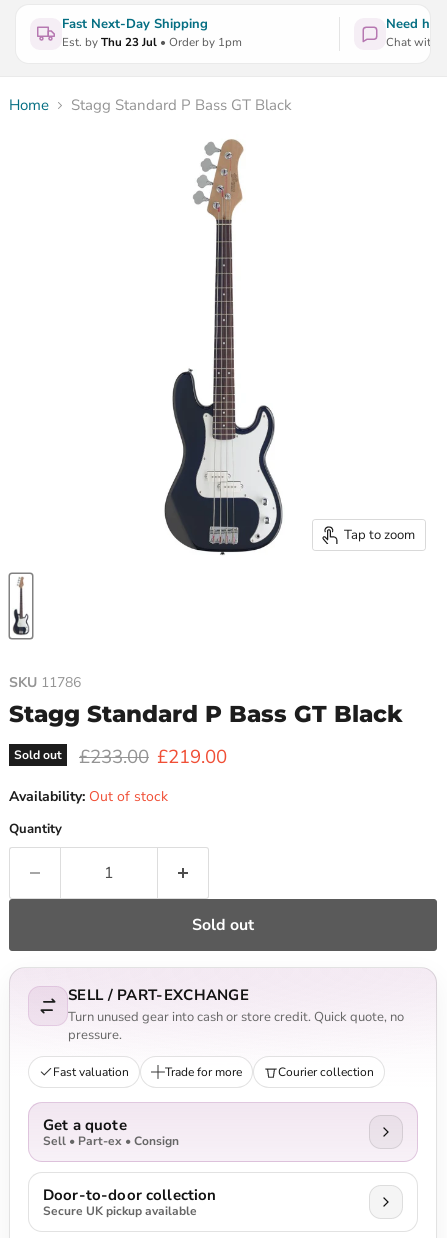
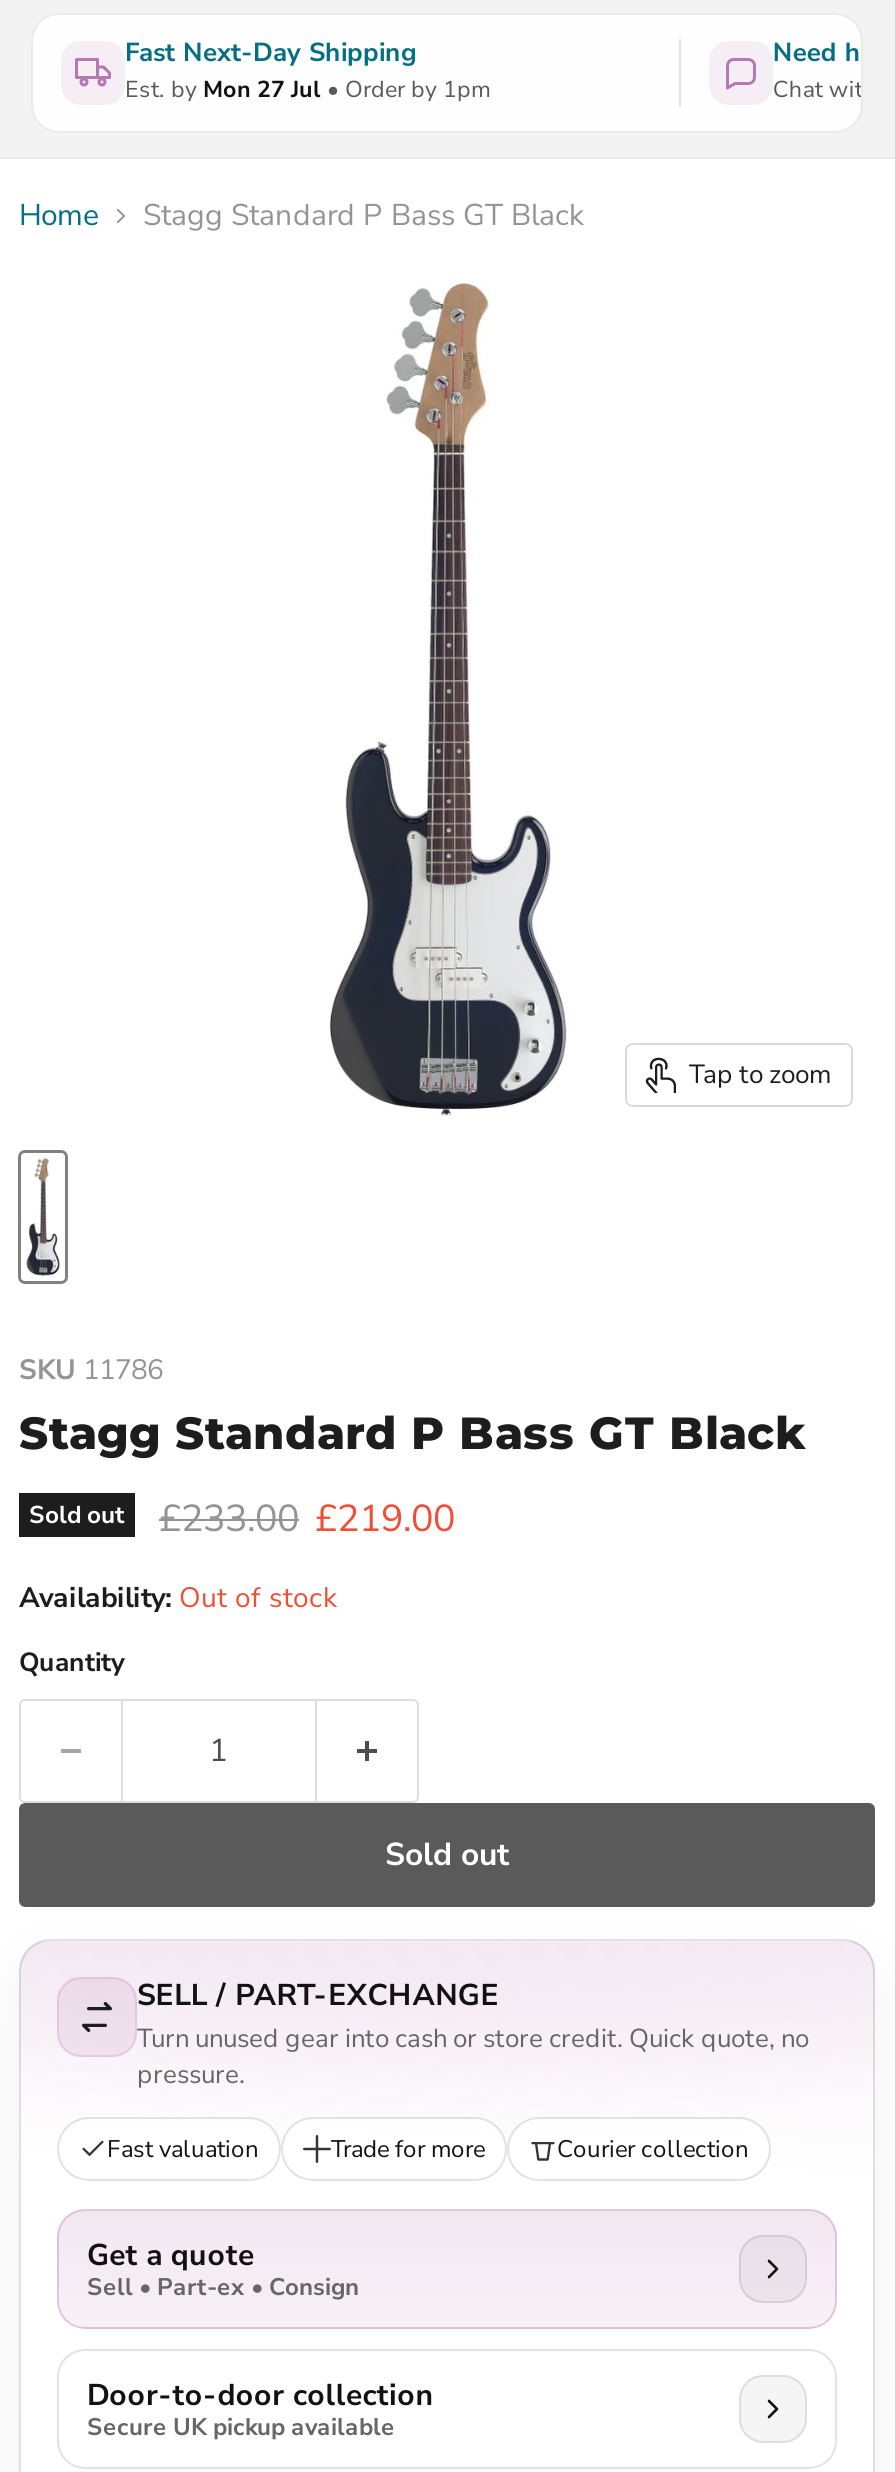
- Est. by Thu 23 Jul • Order by 1pm
+ Est. by Mon 27 Jul • Order by 1pm
